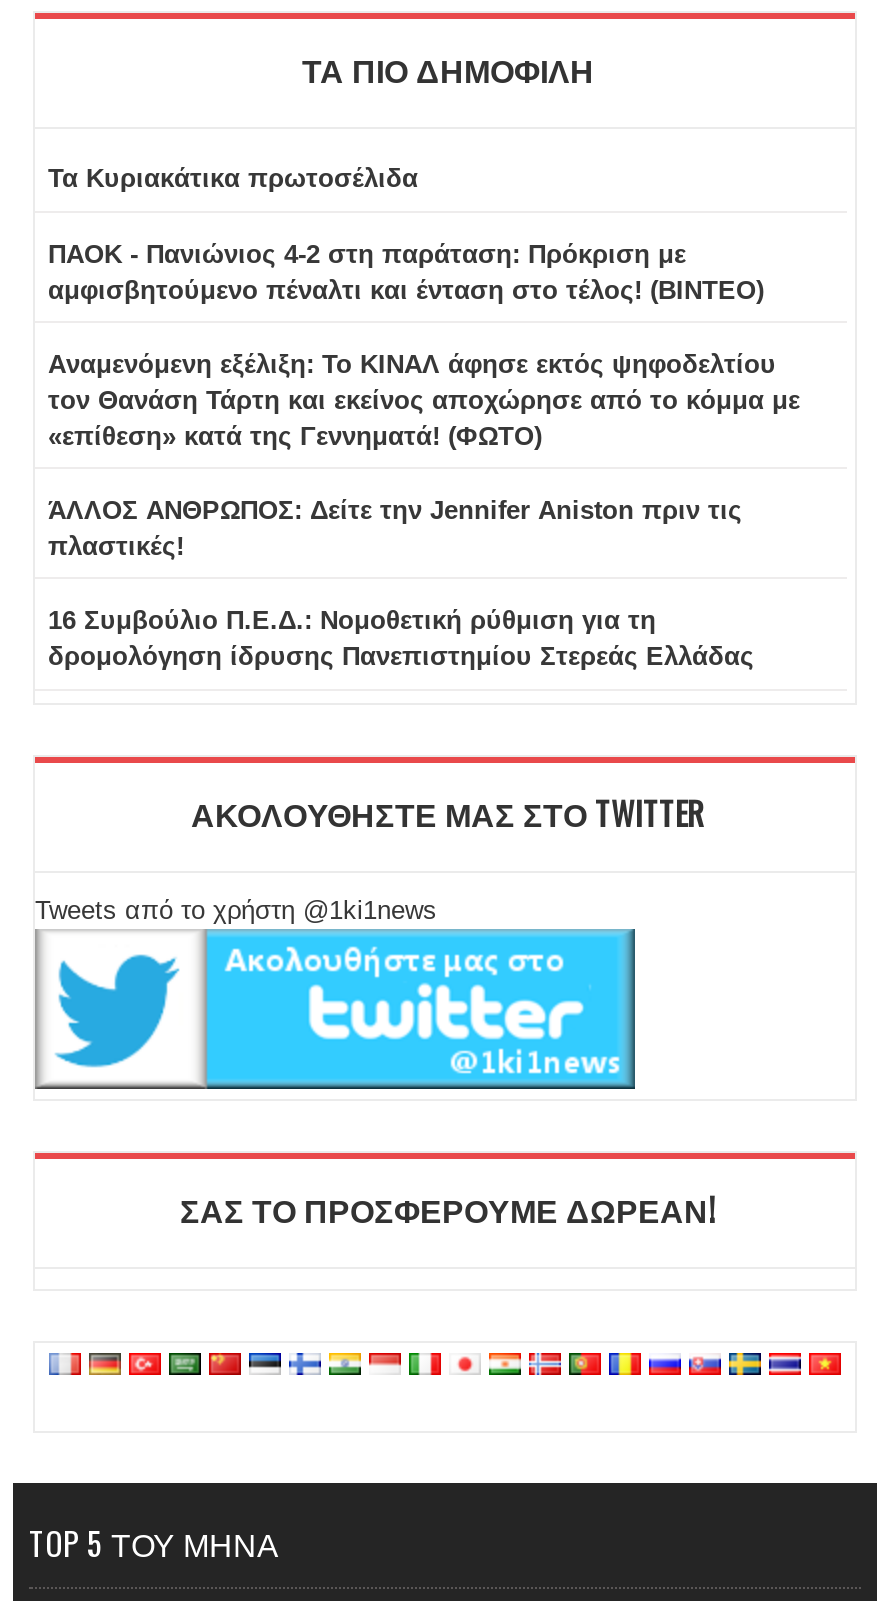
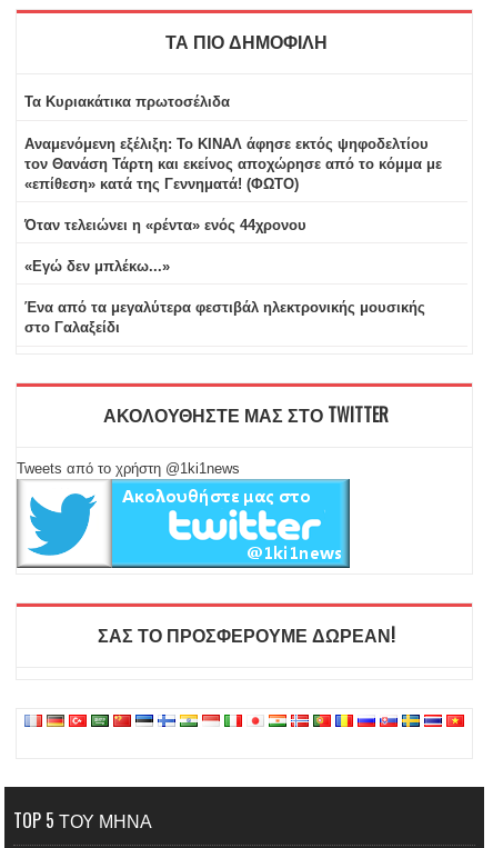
- ΠΑΟΚ - Πανιώνιος 4-2 στη παράταση: Πρόκριση με
- αμφισβητούμενο πέναλτι και ένταση στο τέλος! (ΒΙΝΤΕΟ)

moved up: Αναμενόμενη εξέλιξη: Το ΚΙΝΑΛ άφησε εκτός ψηφοδελτίου | τον Θανάση Τάρτη και εκείνος αποχώρησε από το κόμμα με | «επίθεση» κατά της Γεννηματά! (ΦΩΤΟ)

- ΆΛΛΟΣ ΑΝΘΡΩΠΟΣ: Δείτε την Jennifer Aniston πριν τις
- πλαστικές!
- 16 Συμβούλιο Π.Ε.Δ.: Νομοθετική ρύθμιση για τη
- δρομολόγηση ίδρυσης Πανεπιστημίου Στερεάς Ελλάδας
+ Όταν τελειώνει η «ρέντα» ενός 44χρονου
+ «Εγώ δεν μπλέκω...»
+ Ένα από τα μεγαλύτερα φεστιβάλ ηλεκτρονικής μουσικής
+ στο Γαλαξείδι
